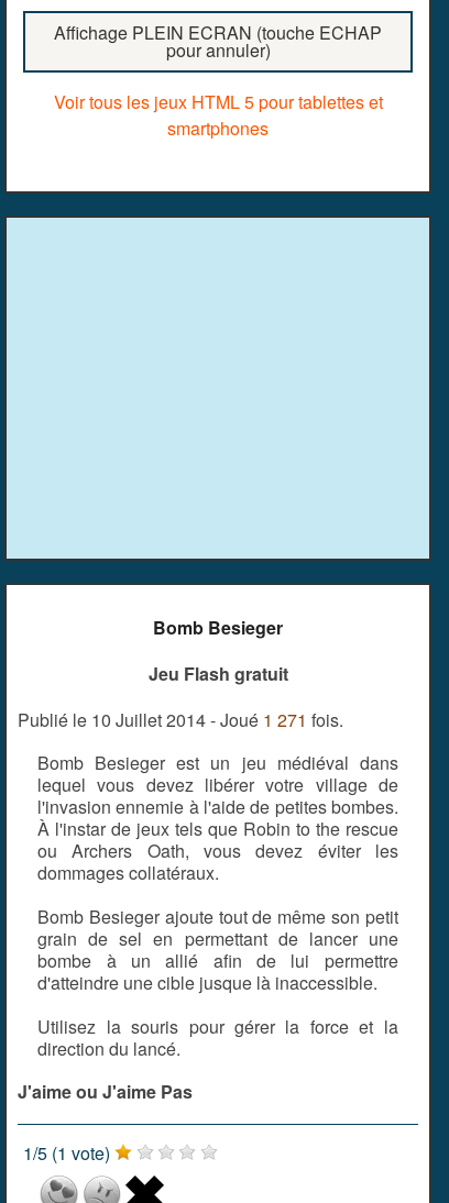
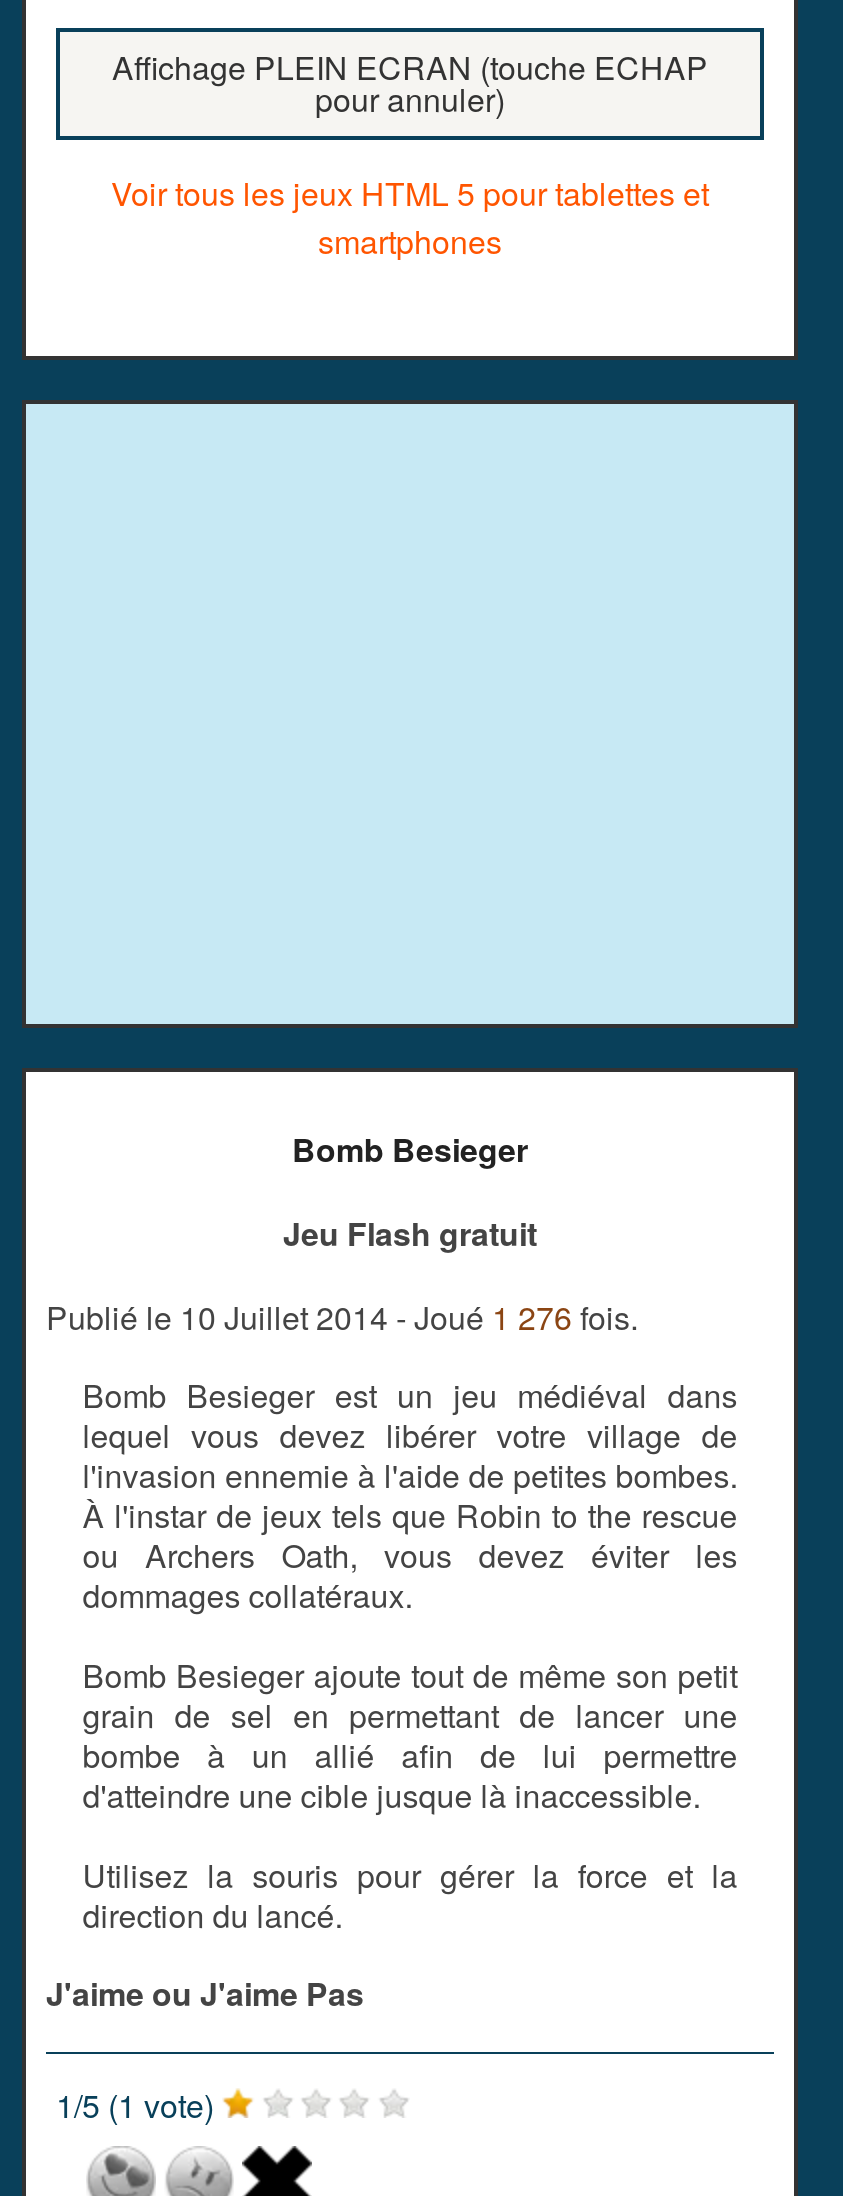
- Publié le 10 Juillet 2014 - Joué 1 271 fois.
+ Publié le 10 Juillet 2014 - Joué 1 276 fois.
